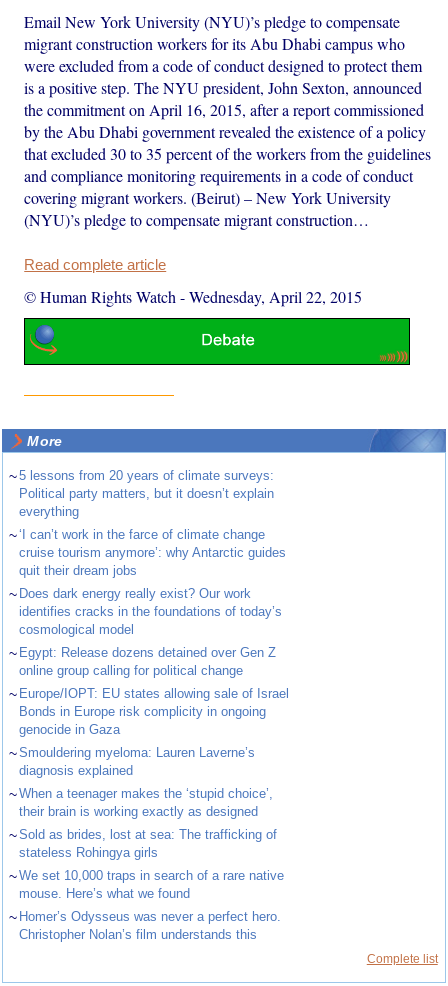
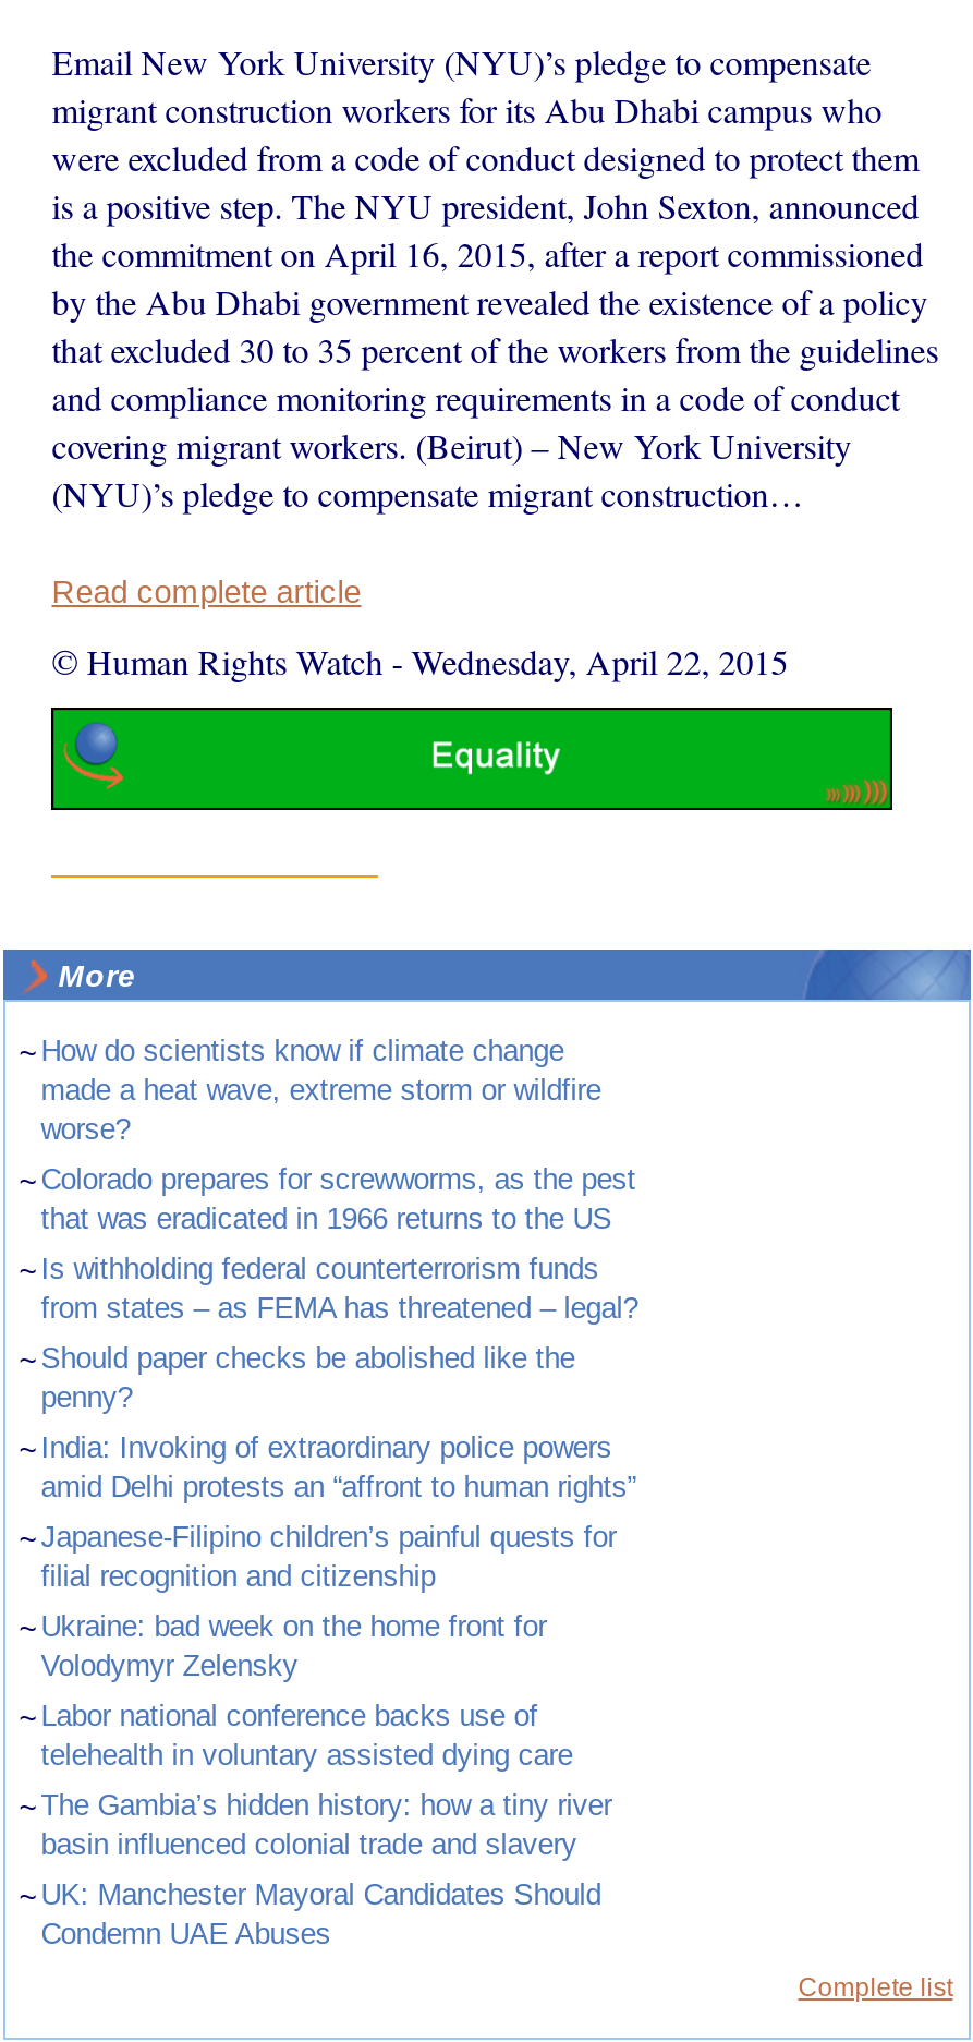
- ~ 5 lessons from 20 years of climate surveys:
- Political party matters, but it doesn’t explain
- everything
+ ~ How do scientists know if climate change
+ made a heat wave, extreme storm or wildfire
+ worse?

- ~ ‘I can’t work in the farce of climate change
- cruise tourism anymore’: why Antarctic guides
- quit their dream jobs
+ ~ Colorado prepares for screwworms, as the pest
+ that was eradicated in 1966 returns to the US

- ~ Does dark energy really exist? Our work
- identifies cracks in the foundations of today’s
- cosmological model
+ ~ Is withholding federal counterterrorism funds
+ from states – as FEMA has threatened – legal?

- ~ Egypt: Release dozens detained over Gen Z
- online group calling for political change
+ ~ Should paper checks be abolished like the
+ penny?

- ~ Europe/IOPT: EU states allowing sale of Israel
- Bonds in Europe risk complicity in ongoing
- genocide in Gaza
+ ~ India: Invoking of extraordinary police powers
+ amid Delhi protests an “affront to human rights”

- ~ Smouldering myeloma: Lauren Laverne’s
- diagnosis explained
+ ~ Japanese-Filipino children’s painful quests for
+ filial recognition and citizenship

- ~ When a teenager makes the ‘stupid choice’,
- their brain is working exactly as designed
+ ~ Ukraine: bad week on the home front for
+ Volodymyr Zelensky

- ~ Sold as brides, lost at sea: The trafficking of
- stateless Rohingya girls
+ ~ Labor national conference backs use of
+ telehealth in voluntary assisted dying care

- ~ We set 10,000 traps in search of a rare native
- mouse. Here’s what we found
+ ~ The Gambia’s hidden history: how a tiny river
+ basin influenced colonial trade and slavery

- ~ Homer’s Odysseus was never a perfect hero.
- Christopher Nolan’s film understands this
+ ~ UK: Manchester Mayoral Candidates Should
+ Condemn UAE Abuses
